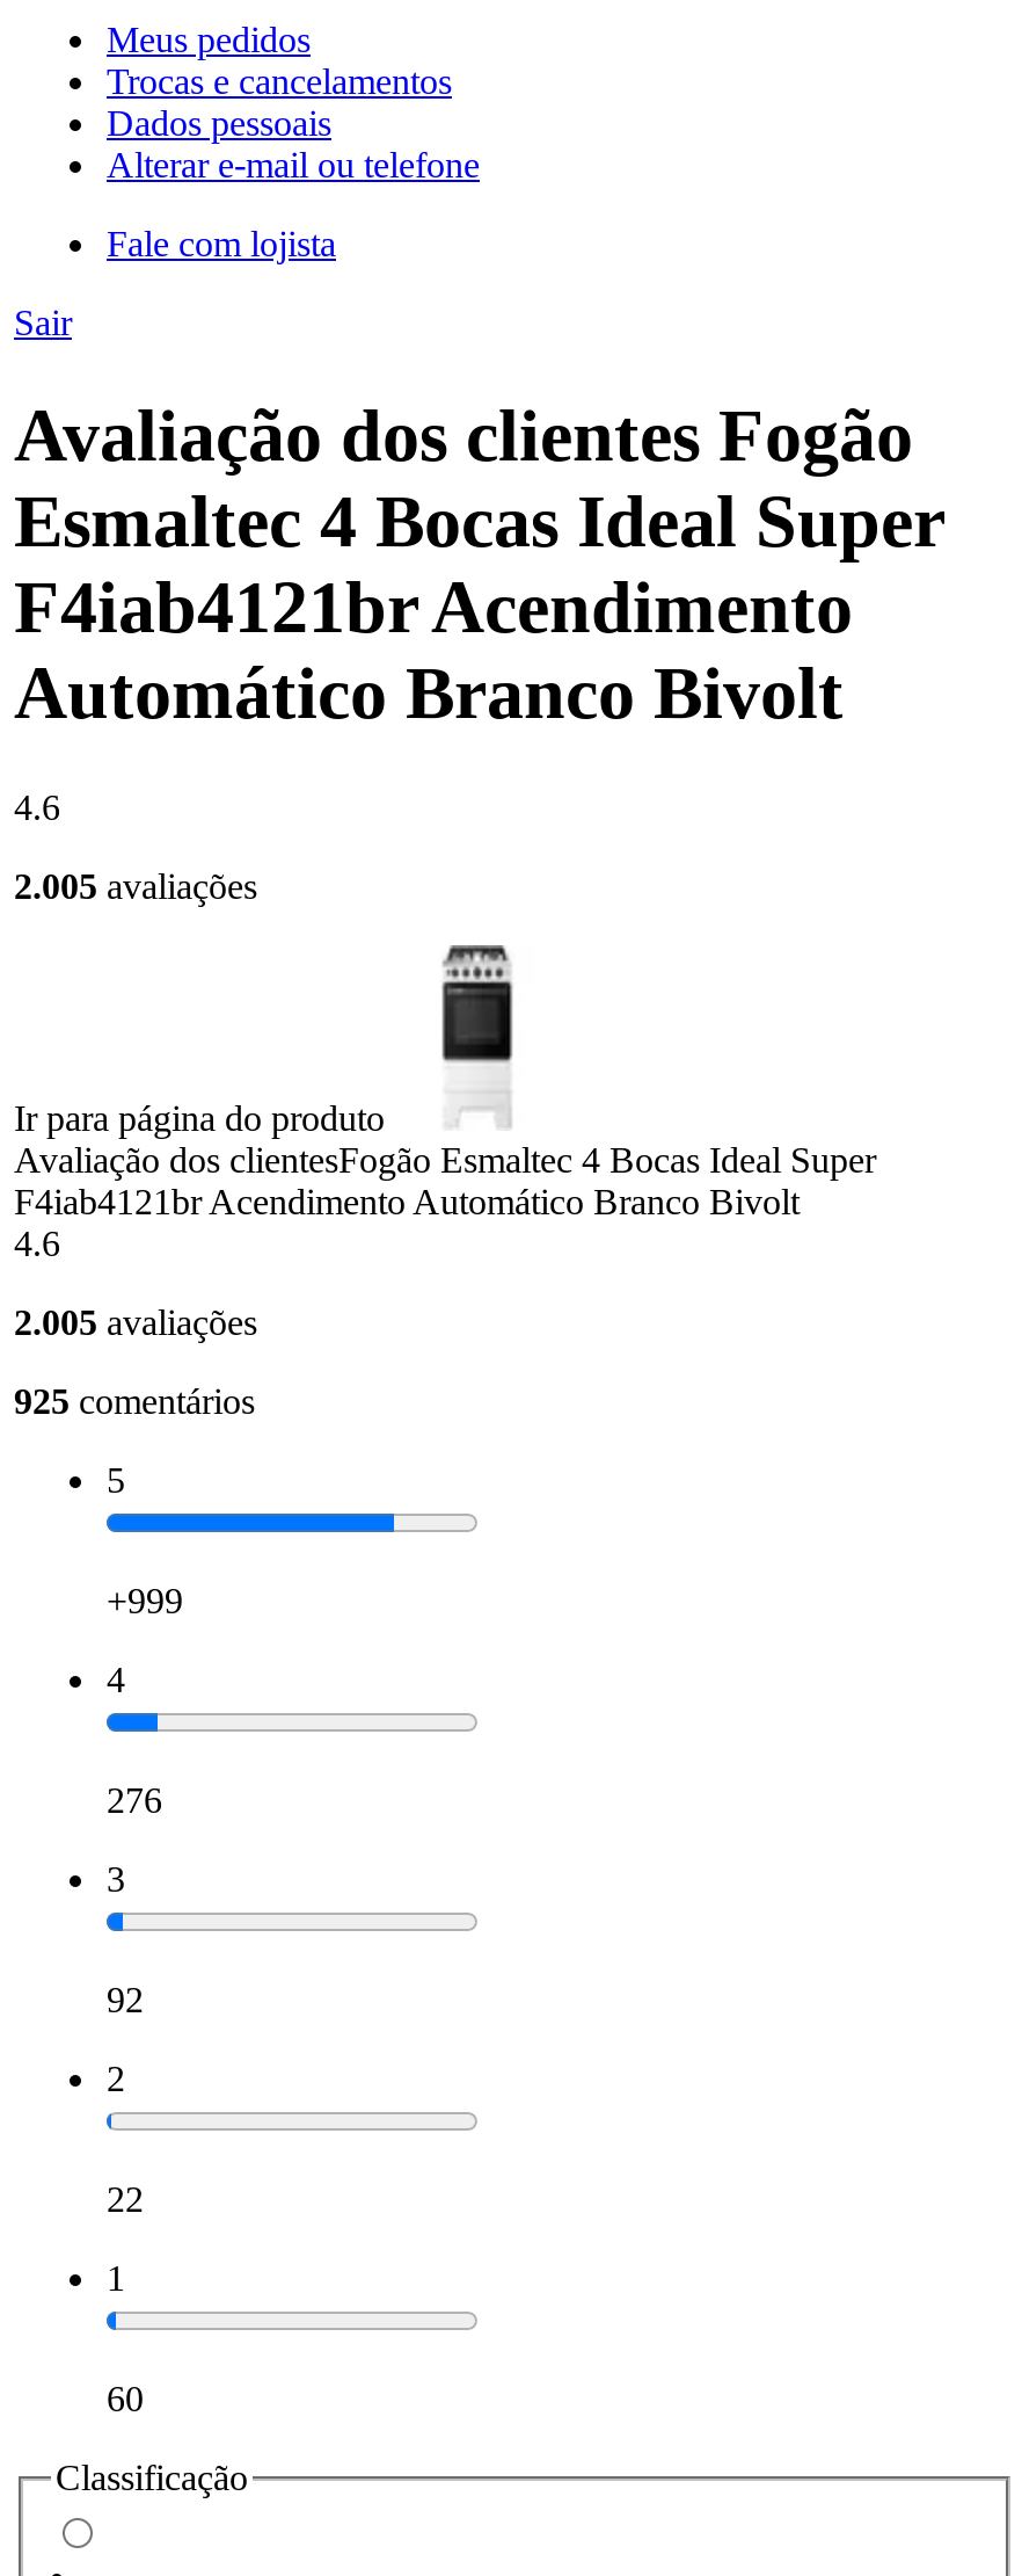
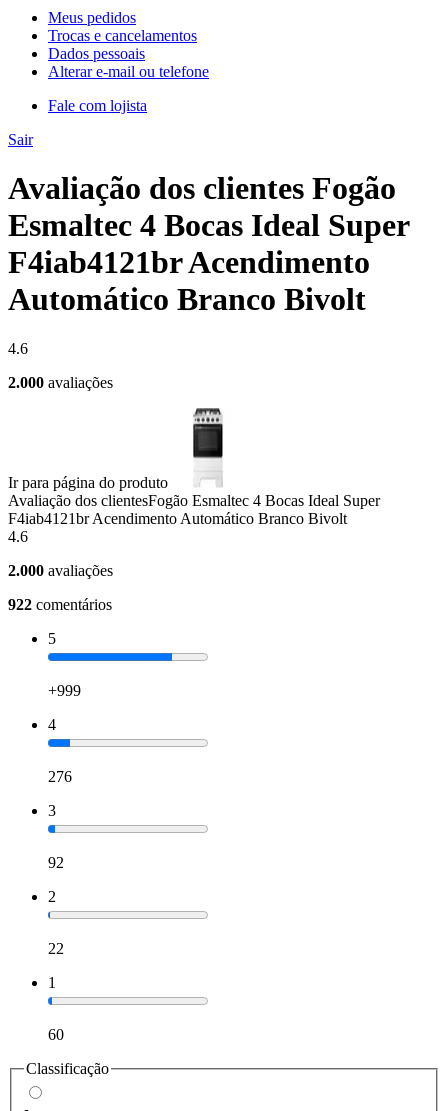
- 2.005 avaliações
+ 2.000 avaliações

- 2.005 avaliações
+ 2.000 avaliações

- 925 comentários
+ 922 comentários
